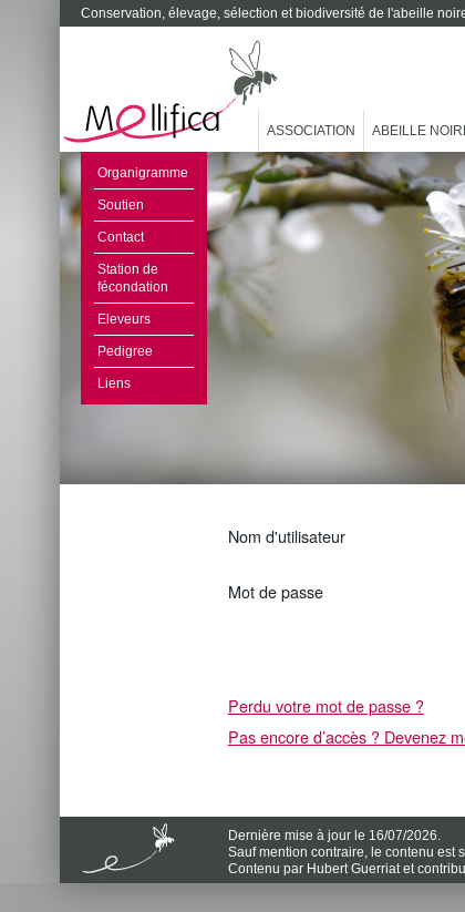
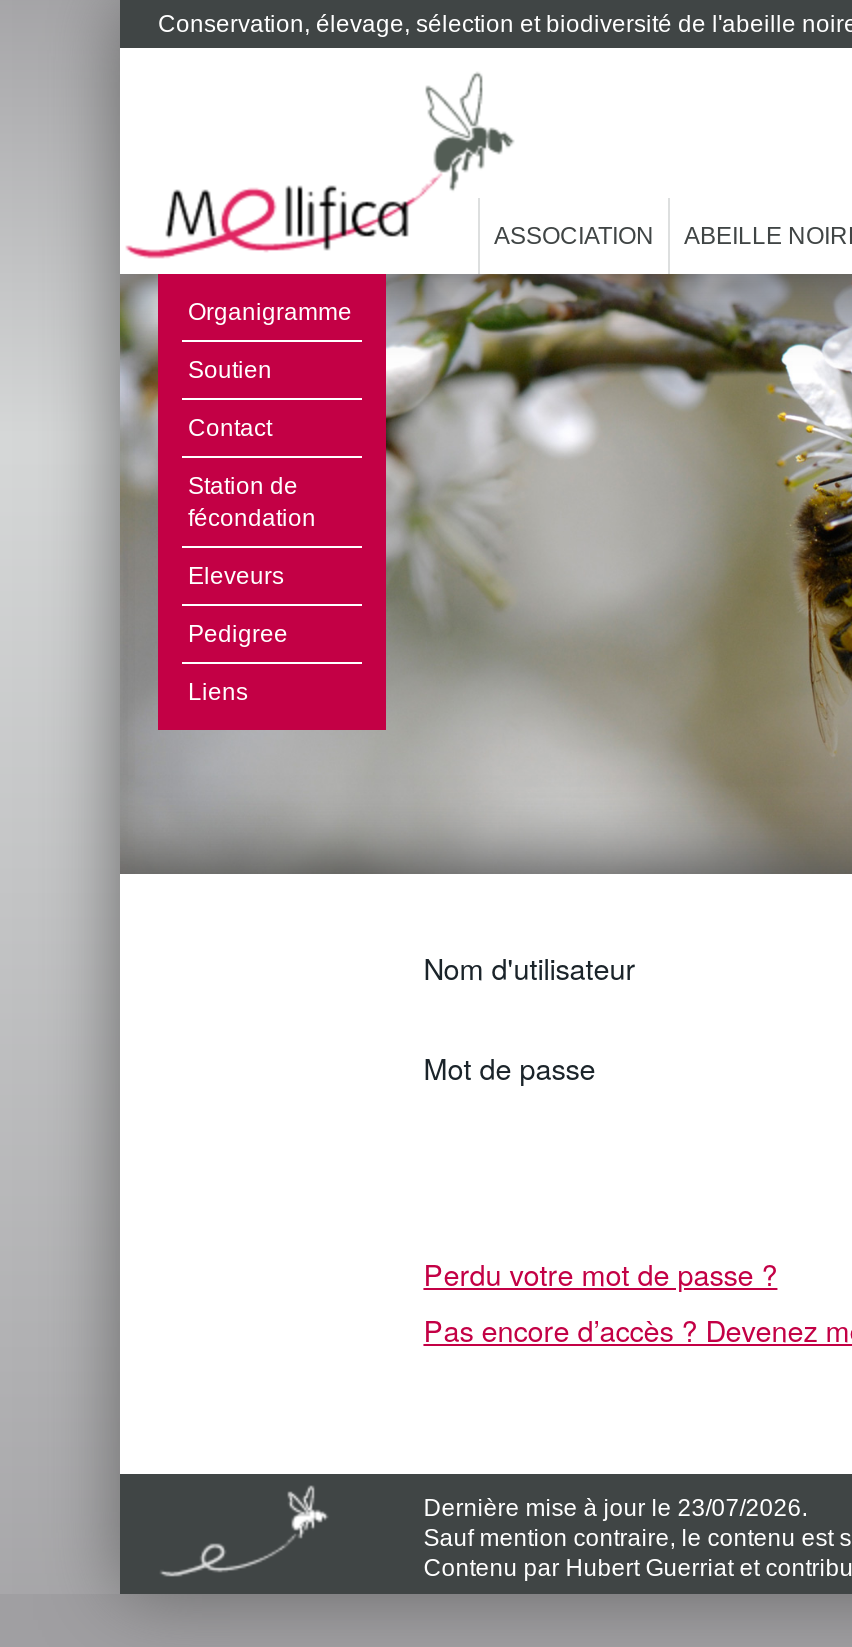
- Dernière mise à jour le 16/07/2026.
+ Dernière mise à jour le 23/07/2026.
